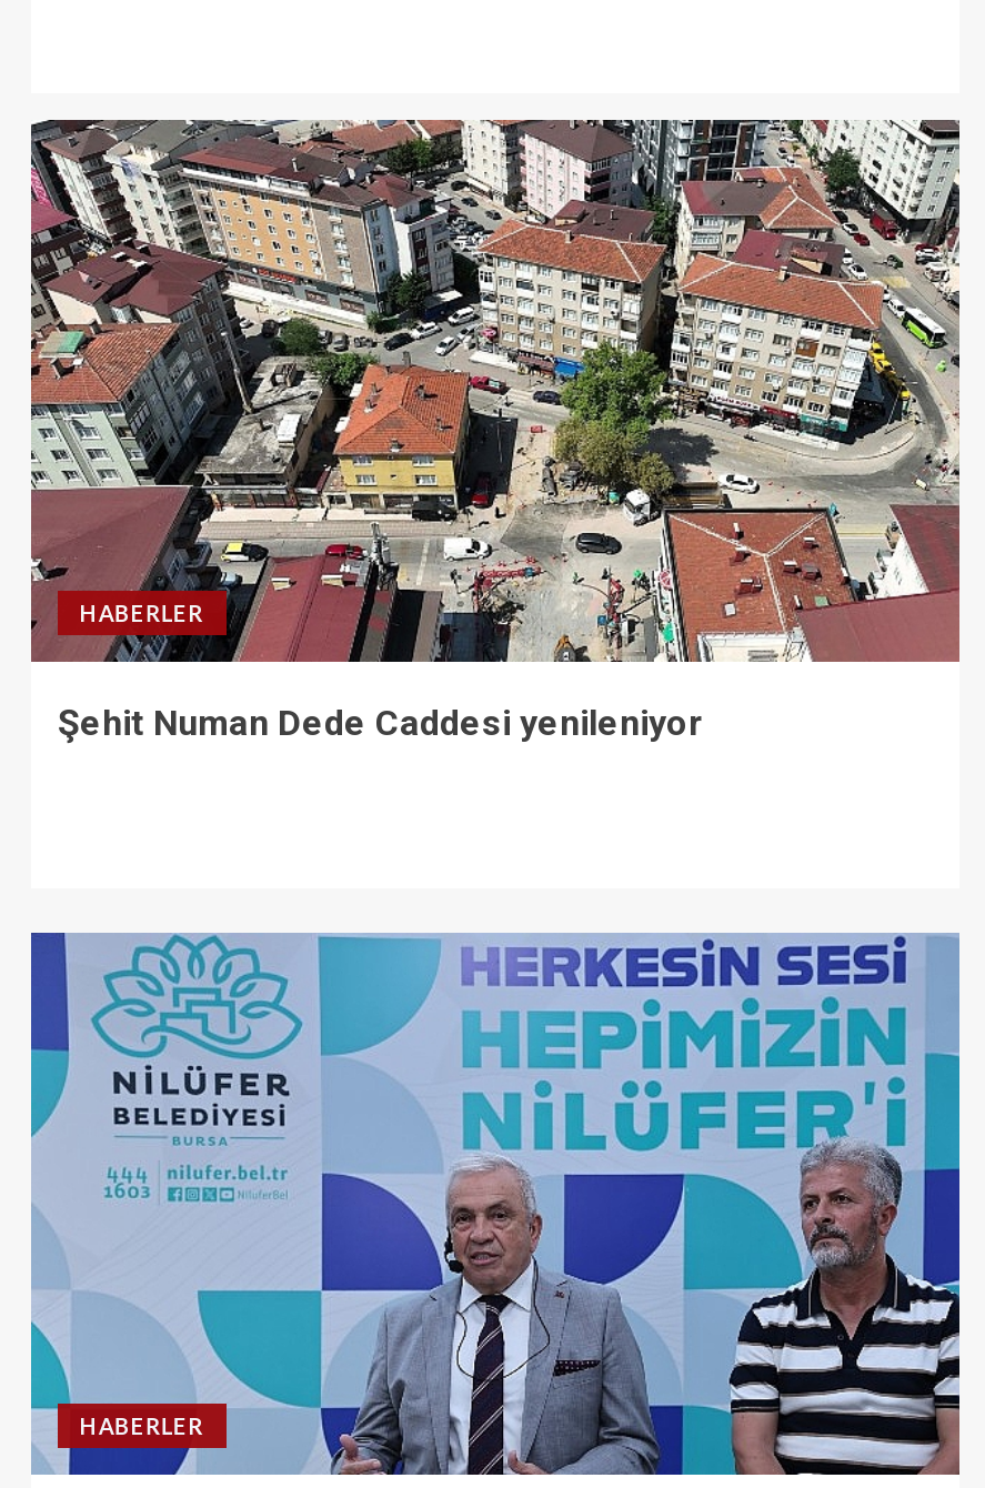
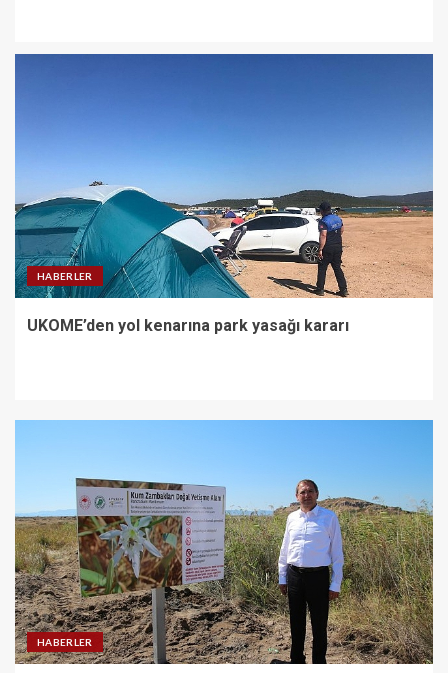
- [image]
- Şehit Numan Dede Caddesi yenileniyor
+ [image]
+ UKOME’den yol kenarına park yasağı kararı

- [image]
+ [image]
